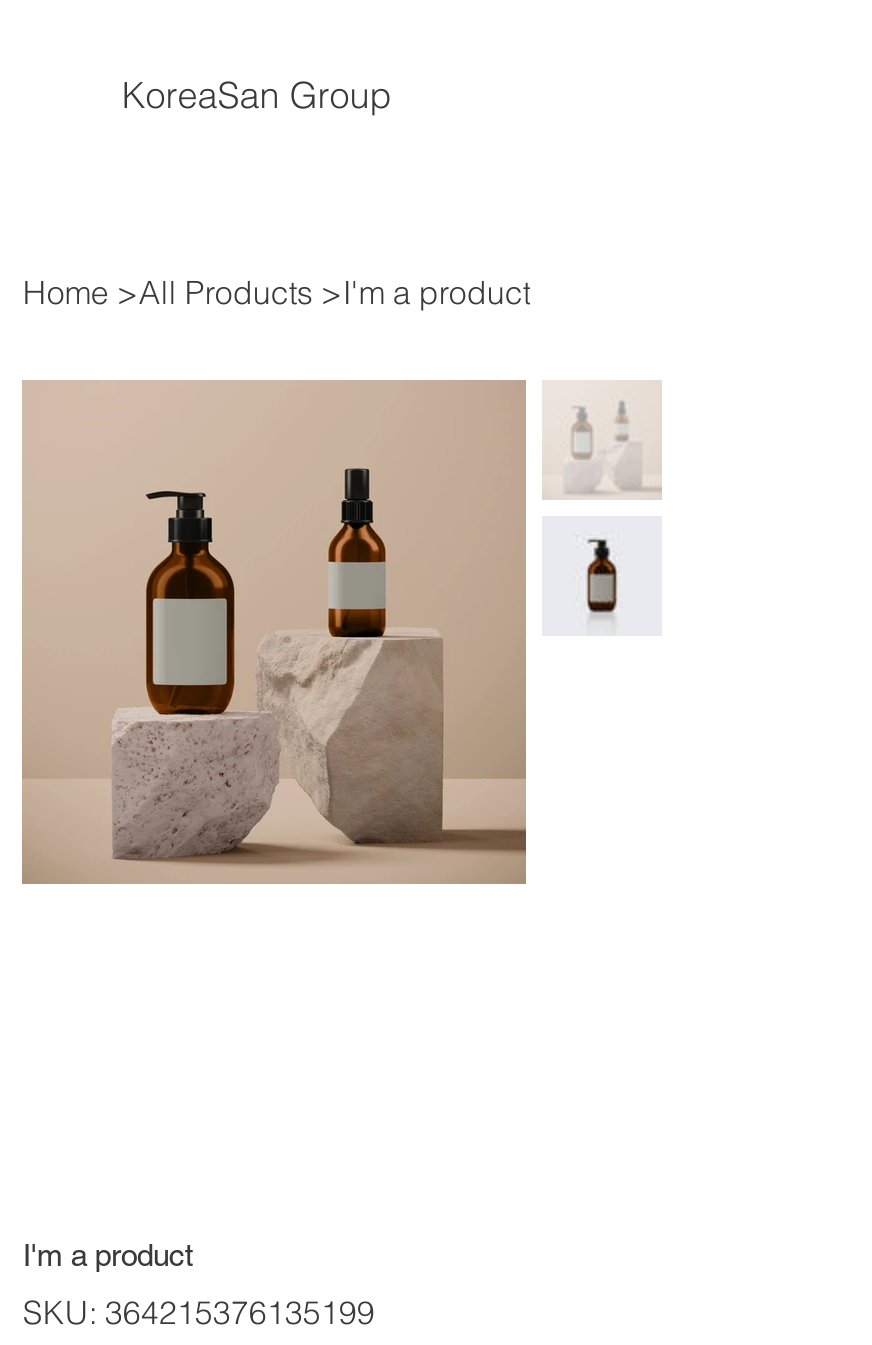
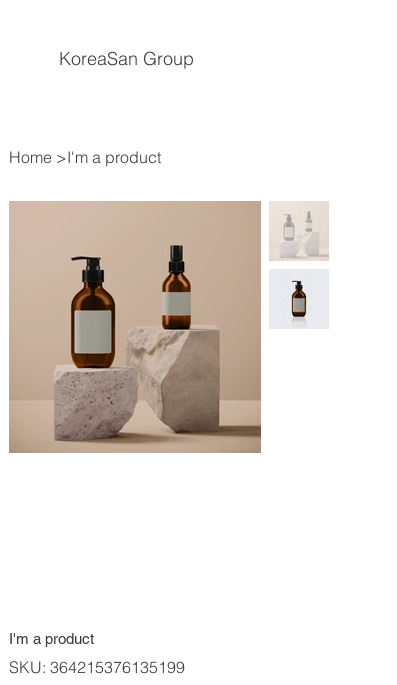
- Home >All Products > I'm a product
+ Home > I'm a product
